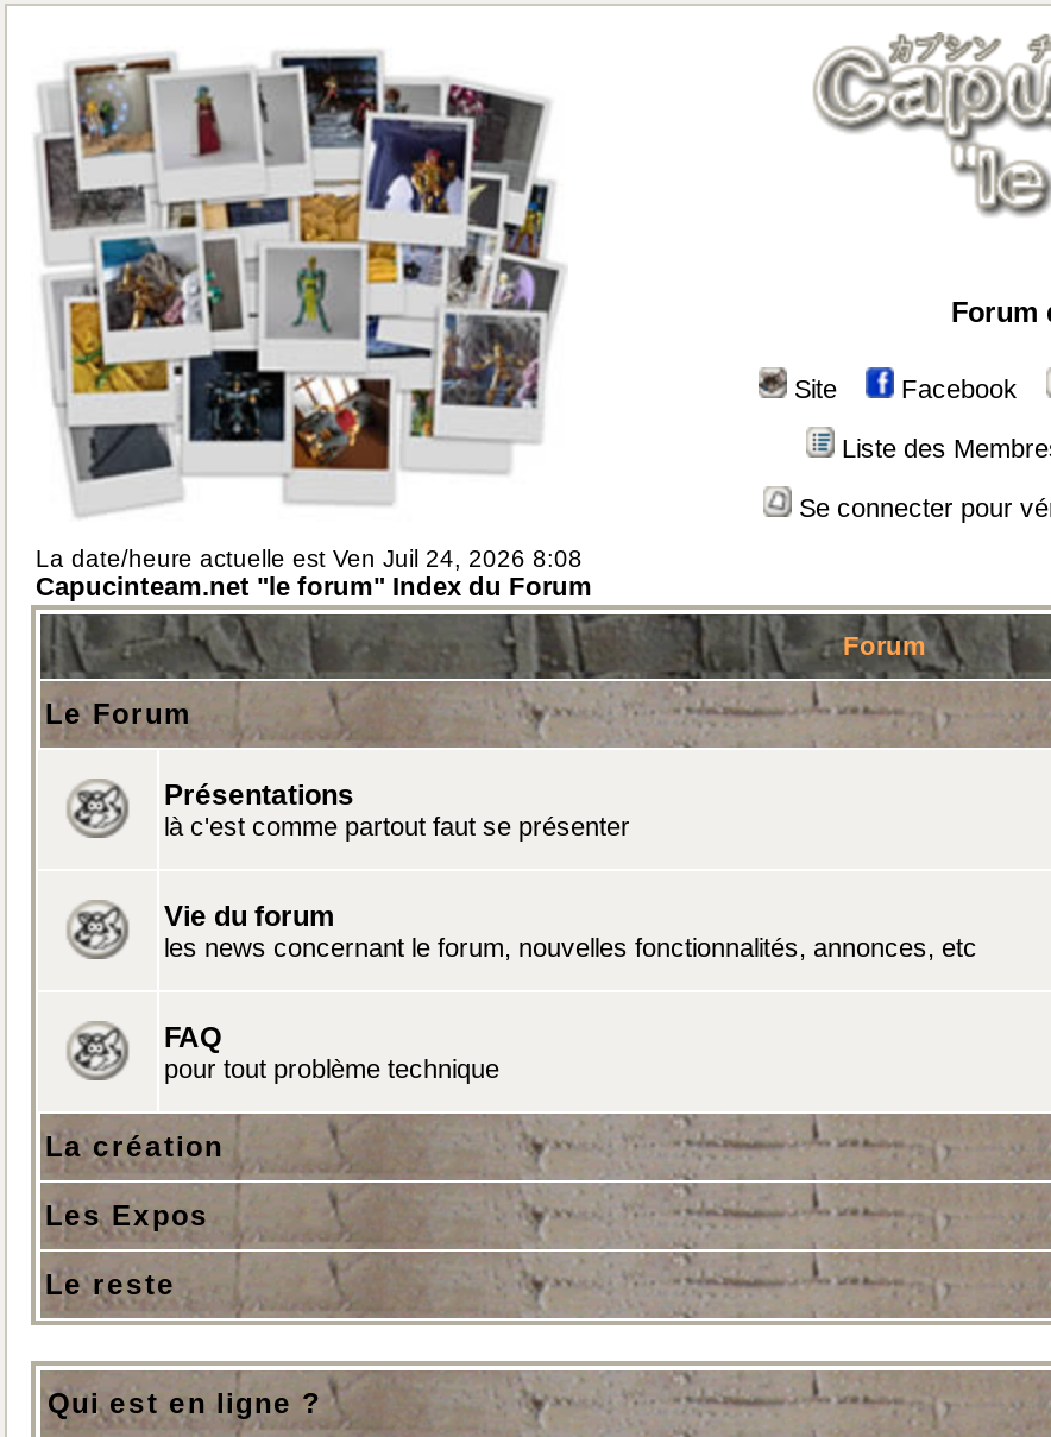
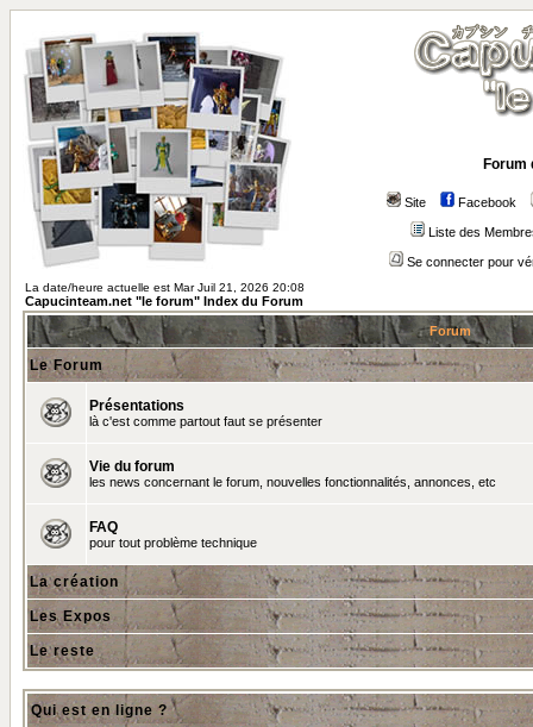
- La date/heure actuelle est Ven Juil 24, 2026 8:08
+ La date/heure actuelle est Mar Juil 21, 2026 20:08
